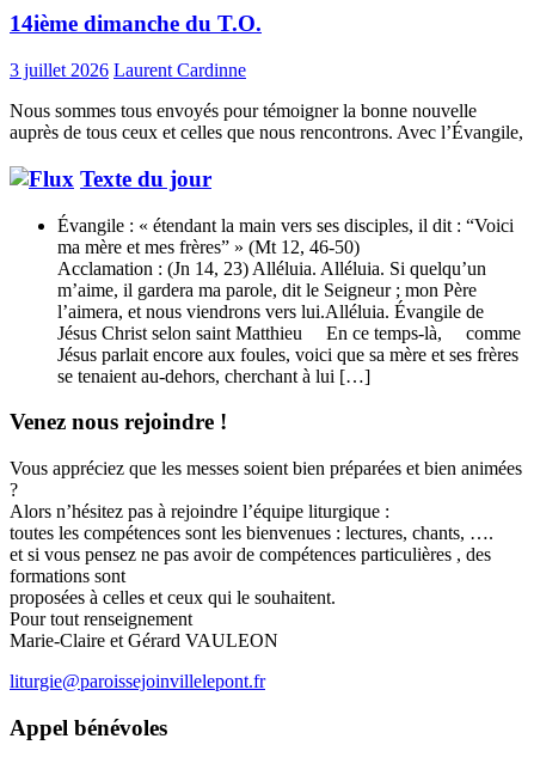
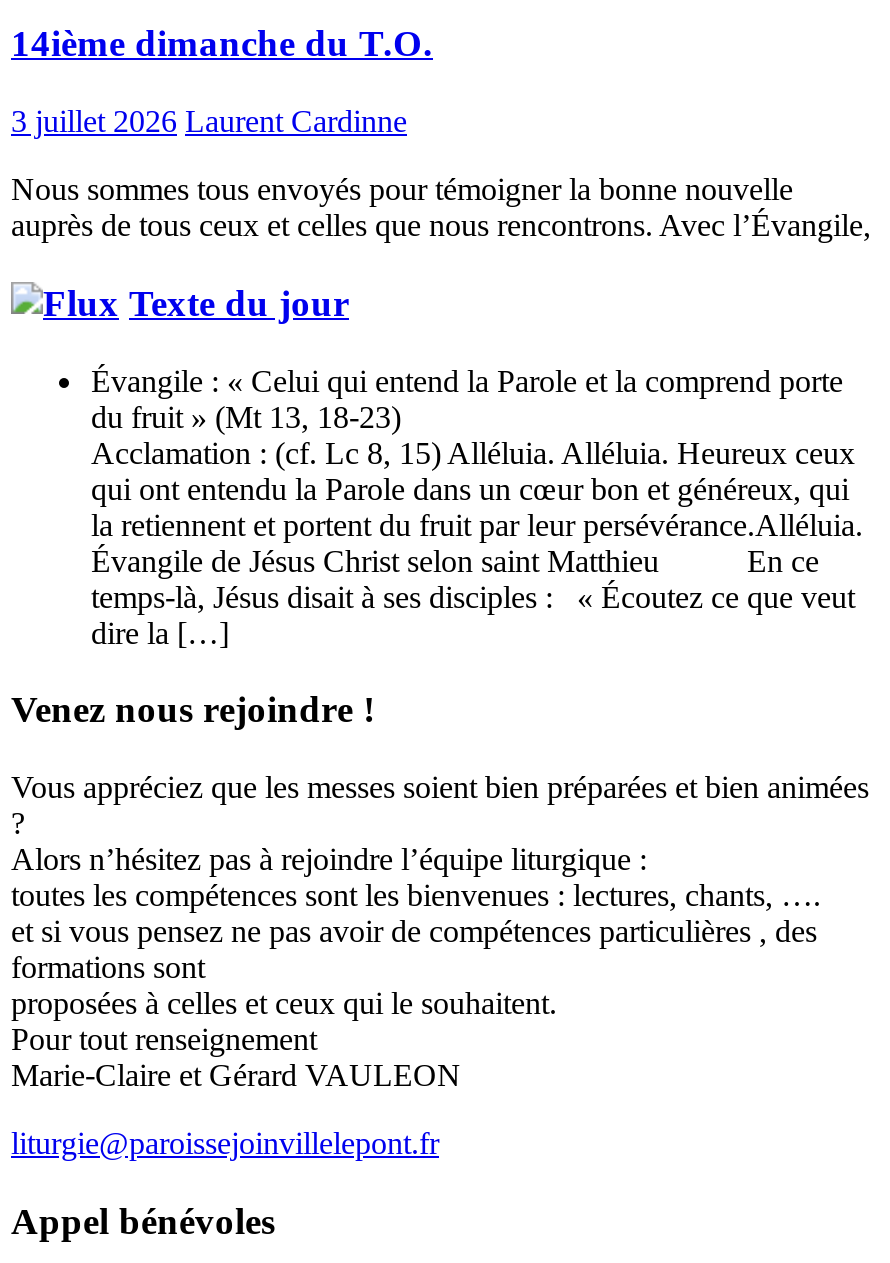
- Évangile : « étendant la main vers ses disciples, il dit : “Voici
- ma mère et mes frères” » (Mt 12, 46-50)
- Acclamation : (Jn 14, 23) Alléluia. Alléluia. Si quelqu’un
- m’aime, il gardera ma parole, dit le Seigneur ; mon Père
- l’aimera, et nous viendrons vers lui.Alléluia. Évangile de
- Jésus Christ selon saint Matthieu En ce temps-là, comme
- Jésus parlait encore aux foules, voici que sa mère et ses frères
- se tenaient au-dehors, cherchant à lui […]
+ Évangile : « Celui qui entend la Parole et la comprend porte
+ du fruit » (Mt 13, 18-23)
+ Acclamation : (cf. Lc 8, 15) Alléluia. Alléluia. Heureux ceux
+ qui ont entendu la Parole dans un cœur bon et généreux, qui
+ la retiennent et portent du fruit par leur persévérance.Alléluia.
+ Évangile de Jésus Christ selon saint Matthieu En ce
+ temps-là, Jésus disait à ses disciples : « Écoutez ce que veut
+ dire la […]
